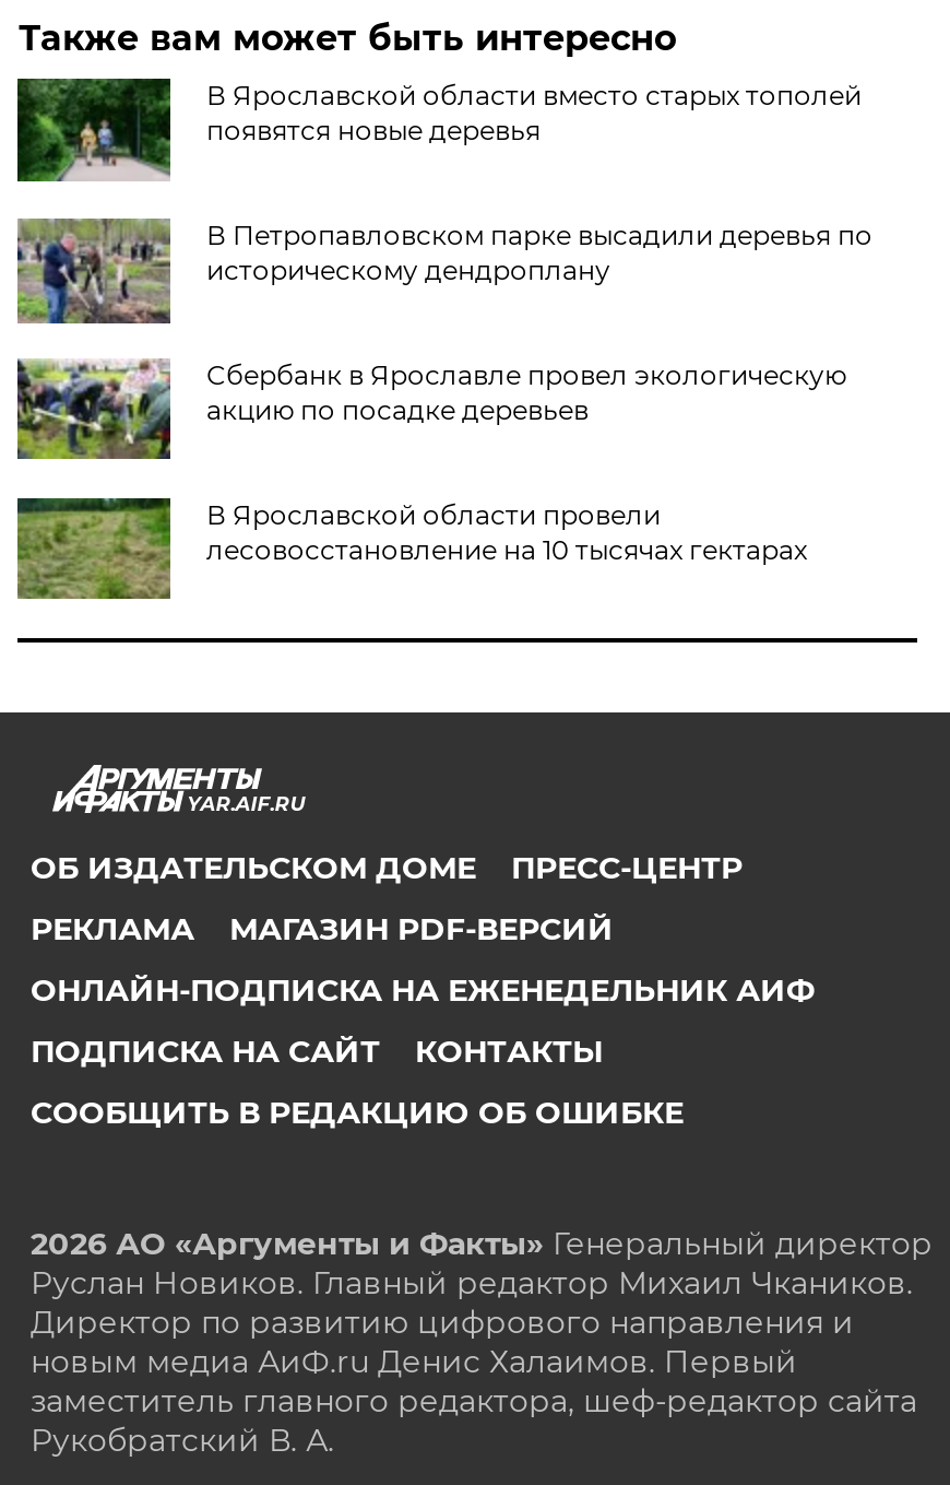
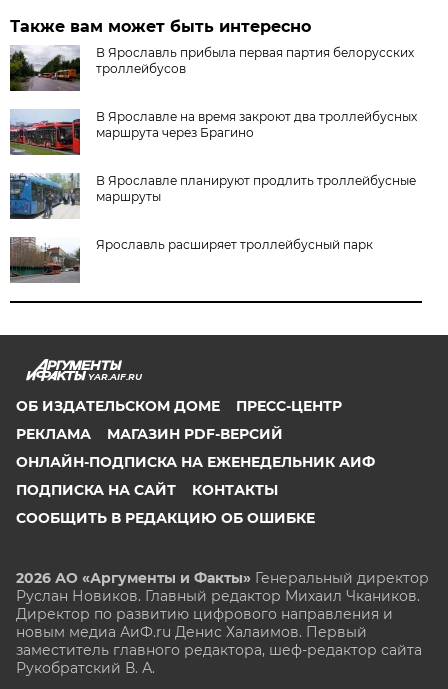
- [image]
- В Ярославской области вместо старых тополей
- появятся новые деревья
+ [image]
+ В Ярославль прибыла первая партия белорусских
+ троллейбусов

- [image]
- В Петропавловском парке высадили деревья по
- историческому дендроплану
+ [image]
+ В Ярославле на время закроют два троллейбусных
+ маршрута через Брагино

- [image]
- Сбербанк в Ярославле провел экологическую
- акцию по посадке деревьев
+ [image]
+ В Ярославле планируют продлить троллейбусные
+ маршруты

- [image]
- В Ярославской области провели
- лесовосстановление на 10 тысячах гектарах
+ [image]
+ Ярославль расширяет троллейбусный парк
